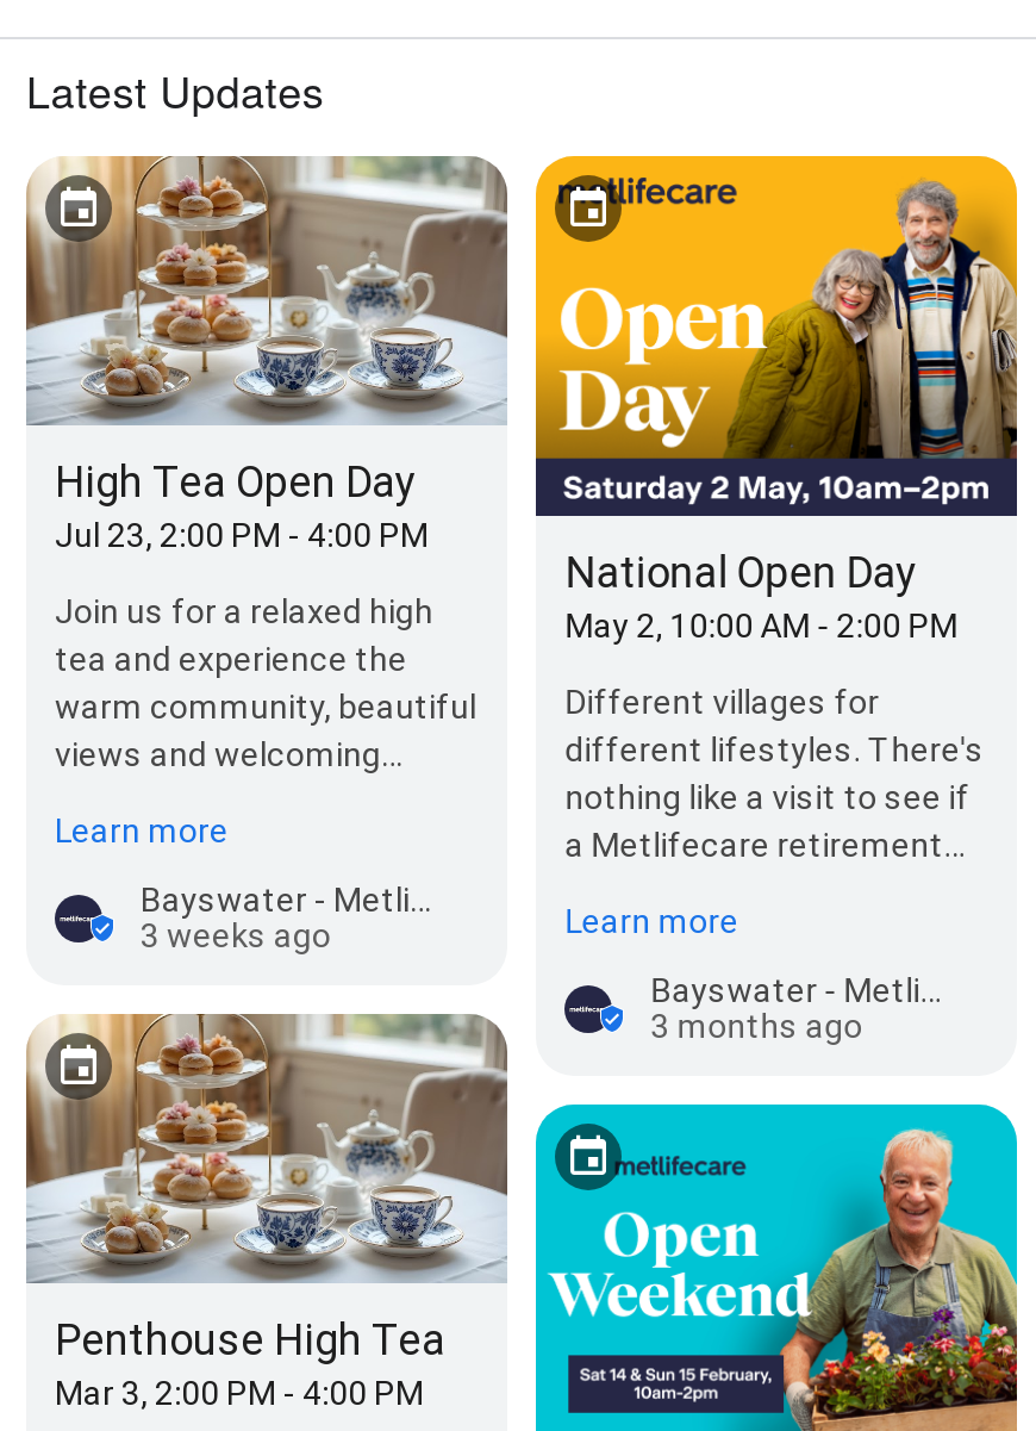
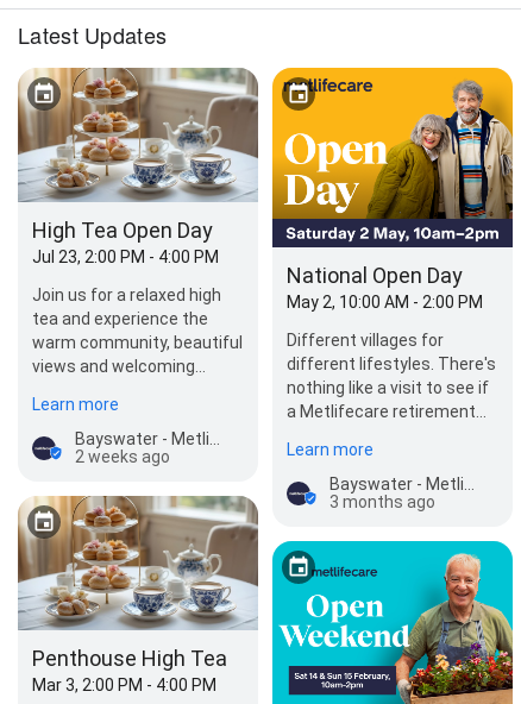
- 3 weeks ago
+ 2 weeks ago
